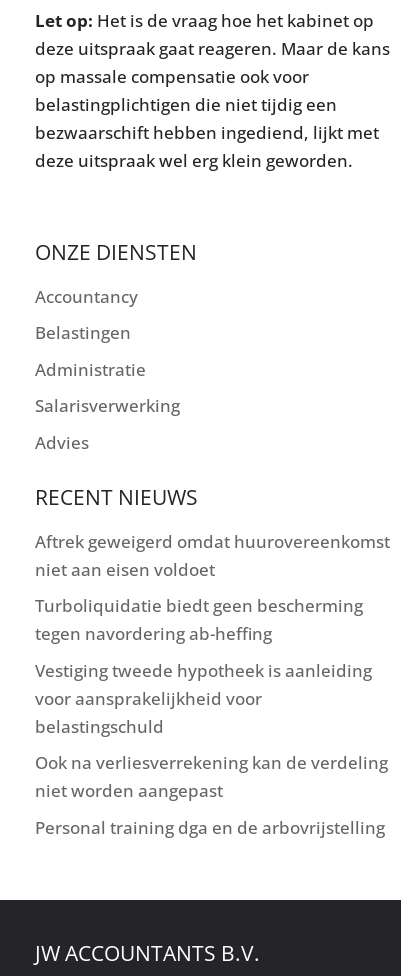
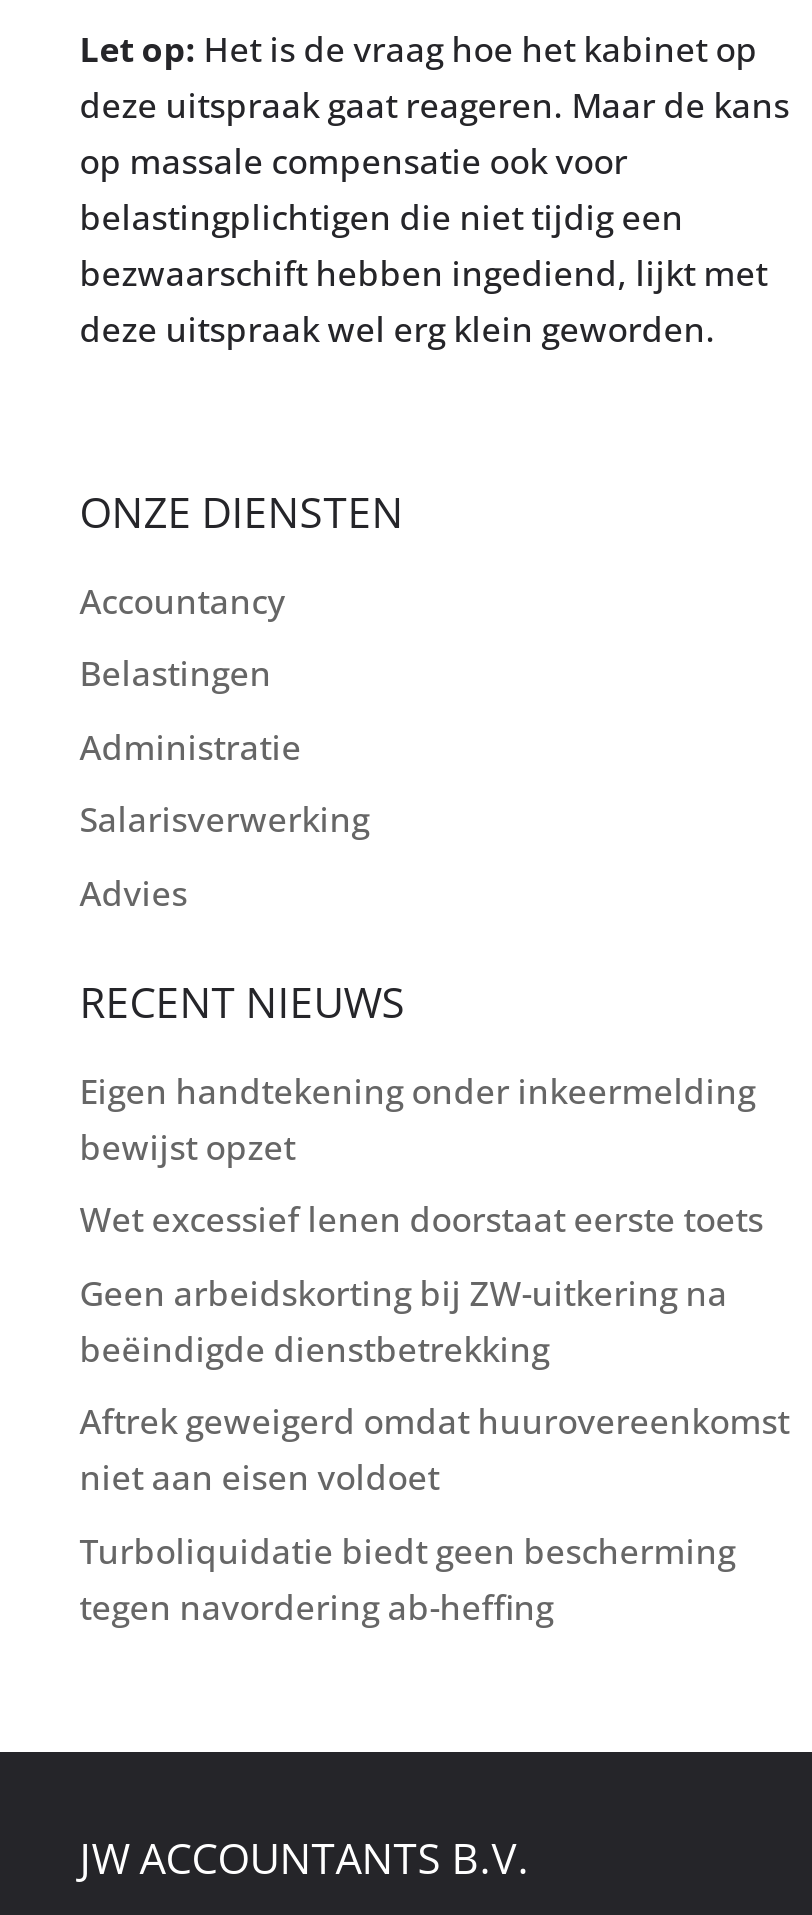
+ Eigen handtekening onder inkeermelding
+ bewijst opzet
+ Wet excessief lenen doorstaat eerste toets
+ Geen arbeidskorting bij ZW-uitkering na
+ beëindigde dienstbetrekking

moved down: Aftrek geweigerd omdat huurovereenkomst | niet aan eisen voldoet | Turboliquidatie biedt geen bescherming | tegen navordering ab-heffing

- Vestiging tweede hypotheek is aanleiding
- voor aansprakelijkheid voor
- belastingschuld
- Ook na verliesverrekening kan de verdeling
- niet worden aangepast
- Personal training dga en de arbovrijstelling
